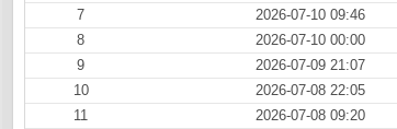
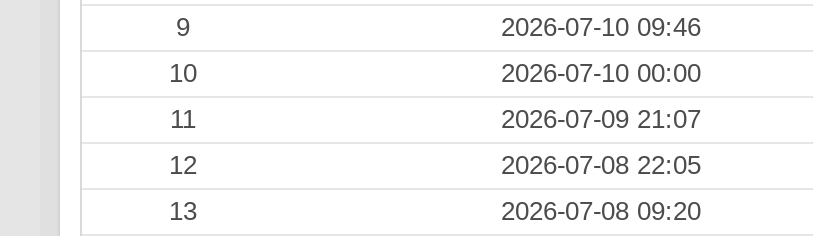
- 7
+ 9

- 8
+ 10

- 9
+ 11

- 10
+ 12

- 11
+ 13
